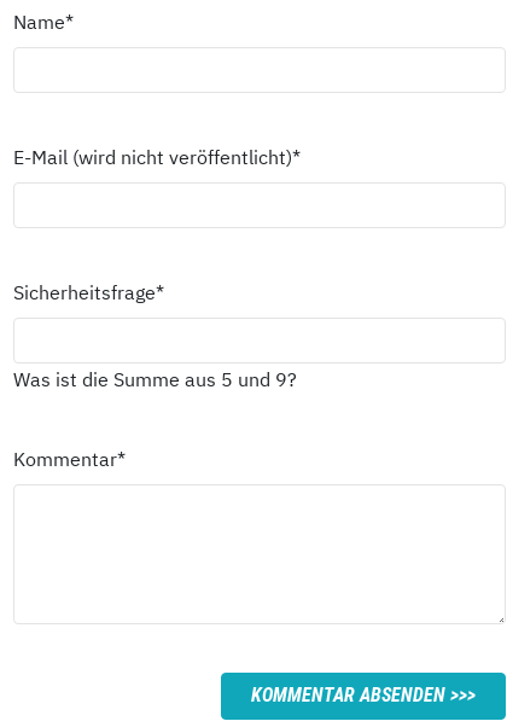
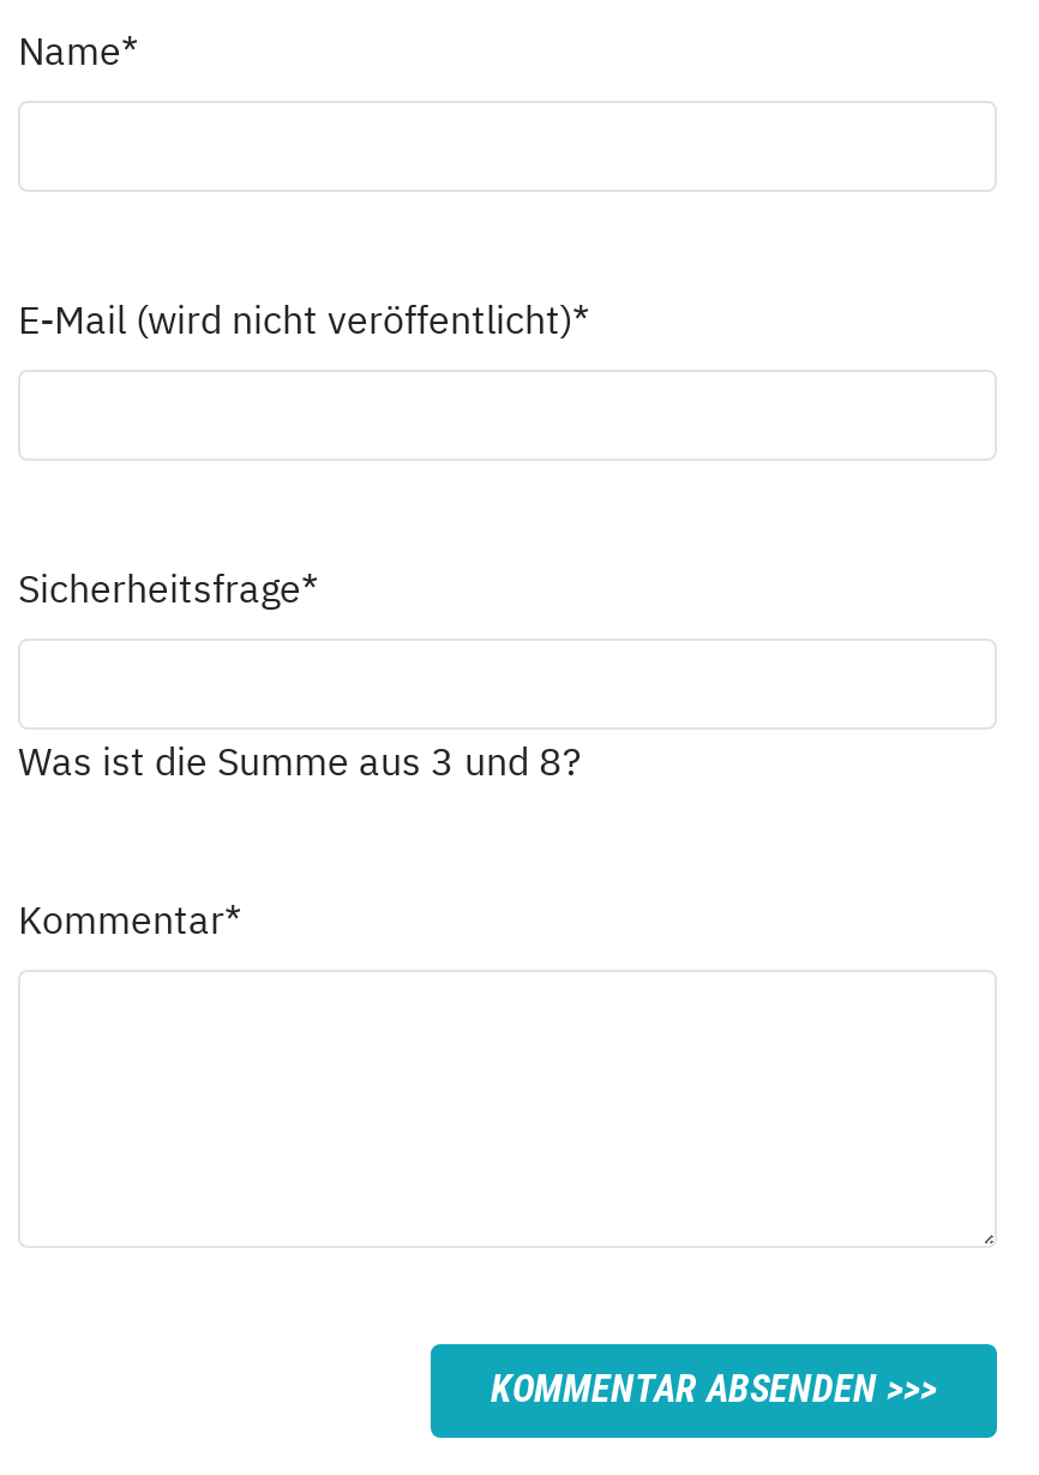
- Was ist die Summe aus 5 und 9?
+ Was ist die Summe aus 3 und 8?
